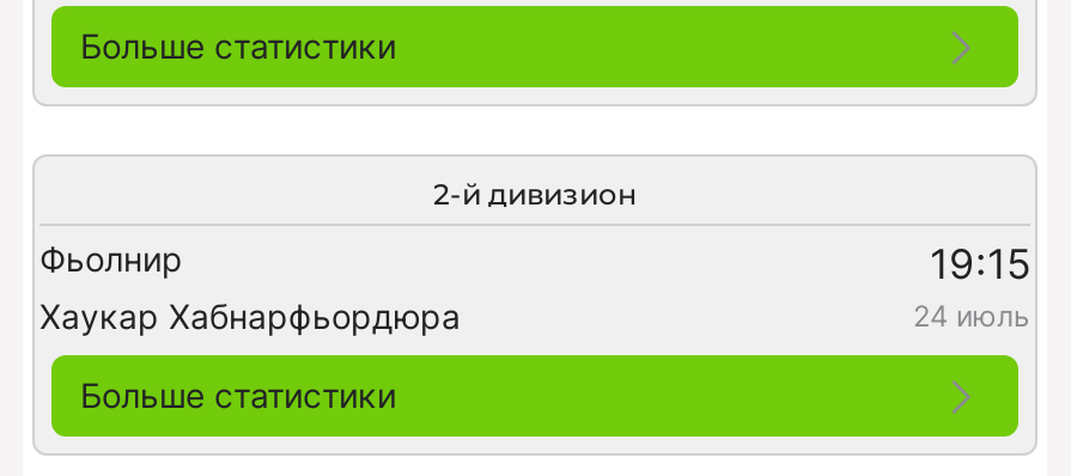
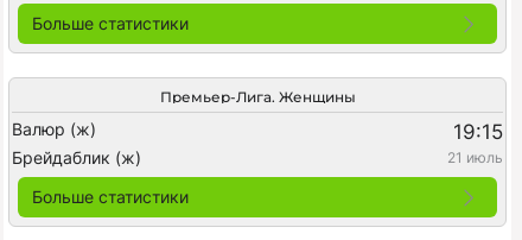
- 2-й дивизион
+ Премьер-Лига. Женщины

- Фьолнир
+ Валюр (ж)

- Хаукар Хабнарфьордюра
- 24 июль
+ Брейдаблик (ж)
+ 21 июль
